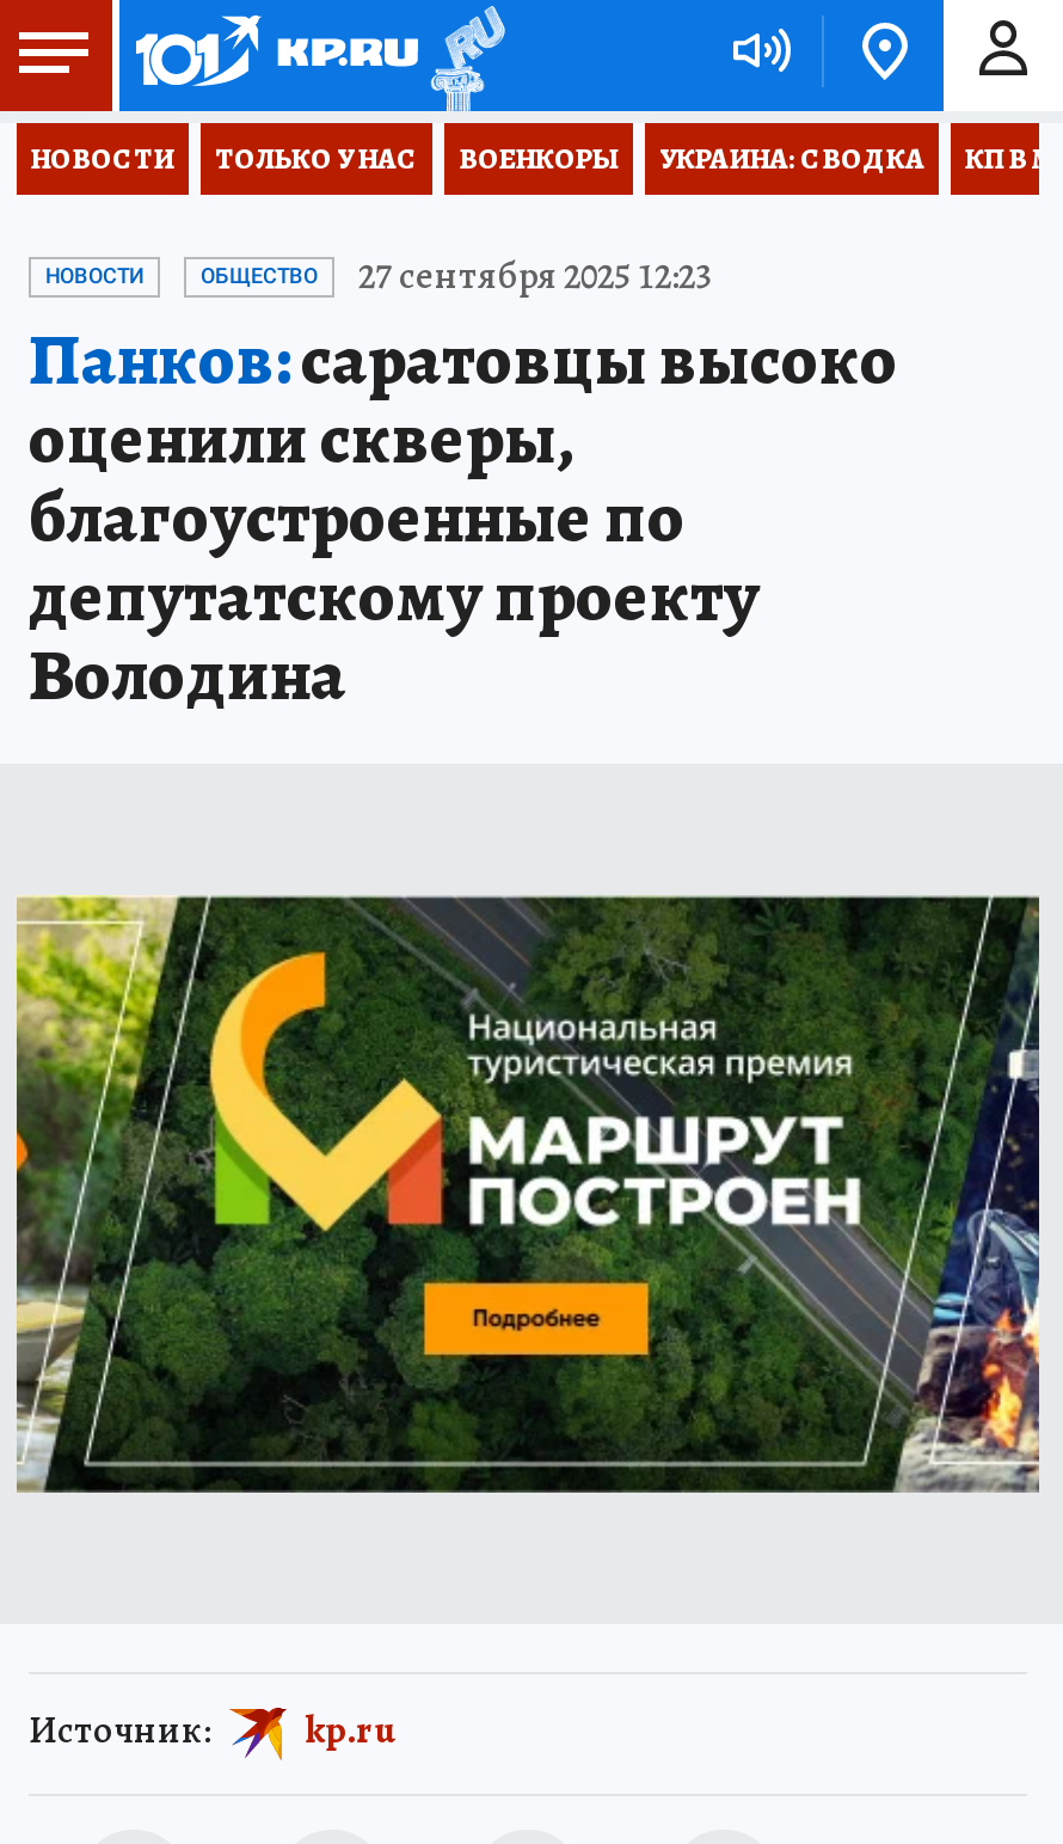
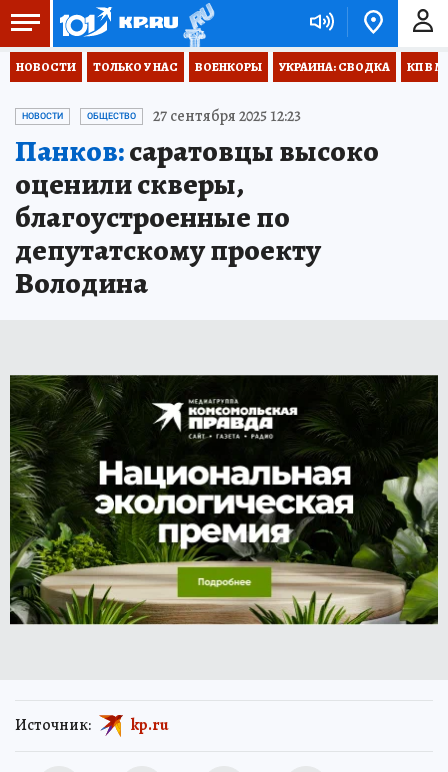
- [image]
+ [image]
